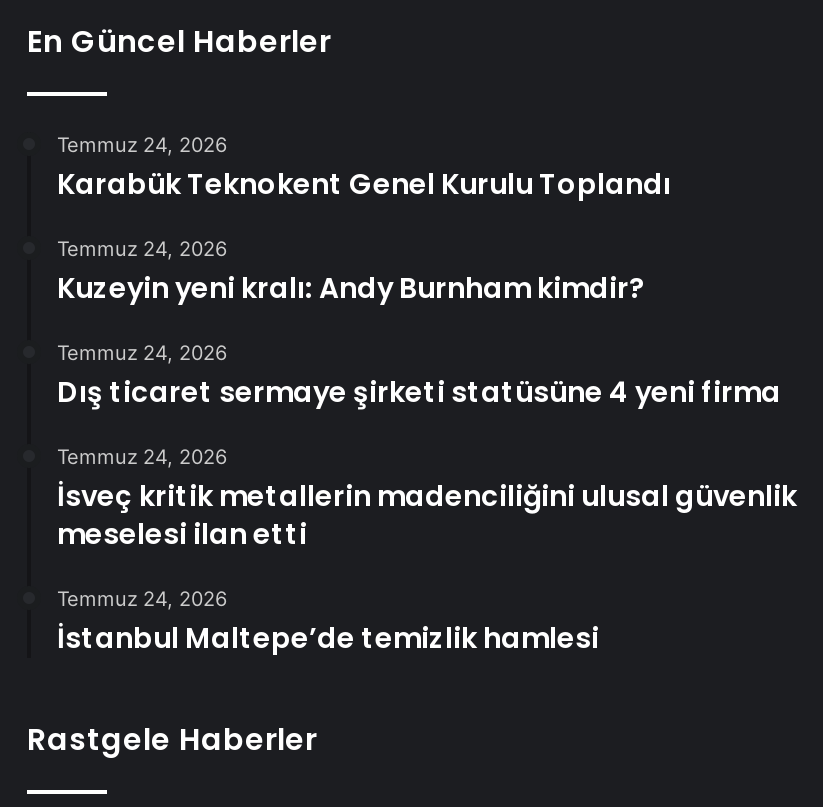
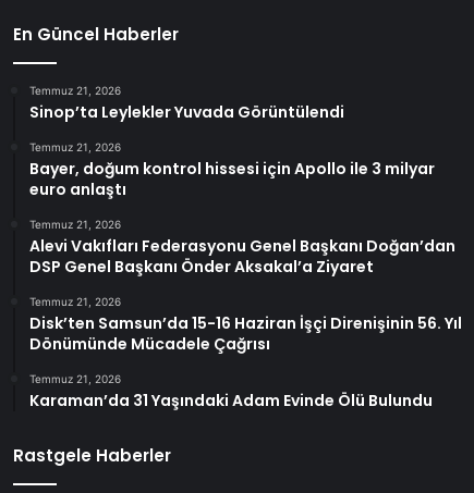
- Temmuz 24, 2026
- Karabük Teknokent Genel Kurulu Toplandı
+ Temmuz 21, 2026
+ Sinop’ta Leylekler Yuvada Görüntülendi

- Temmuz 24, 2026
- Kuzeyin yeni kralı: Andy Burnham kimdir?
+ Temmuz 21, 2026
+ Bayer, doğum kontrol hissesi için Apollo ile 3 milyar
+ euro anlaştı

- Temmuz 24, 2026
- Dış ticaret sermaye şirketi statüsüne 4 yeni firma
+ Temmuz 21, 2026
+ Alevi Vakıfları Federasyonu Genel Başkanı Doğan’dan
+ DSP Genel Başkanı Önder Aksakal’a Ziyaret

- Temmuz 24, 2026
- İsveç kritik metallerin madenciliğini ulusal güvenlik
- meselesi ilan etti
+ Temmuz 21, 2026
+ Disk’ten Samsun’da 15-16 Haziran İşçi Direnişinin 56. Yıl
+ Dönümünde Mücadele Çağrısı

- Temmuz 24, 2026
- İstanbul Maltepe’de temizlik hamlesi
+ Temmuz 21, 2026
+ Karaman’da 31 Yaşındaki Adam Evinde Ölü Bulundu
